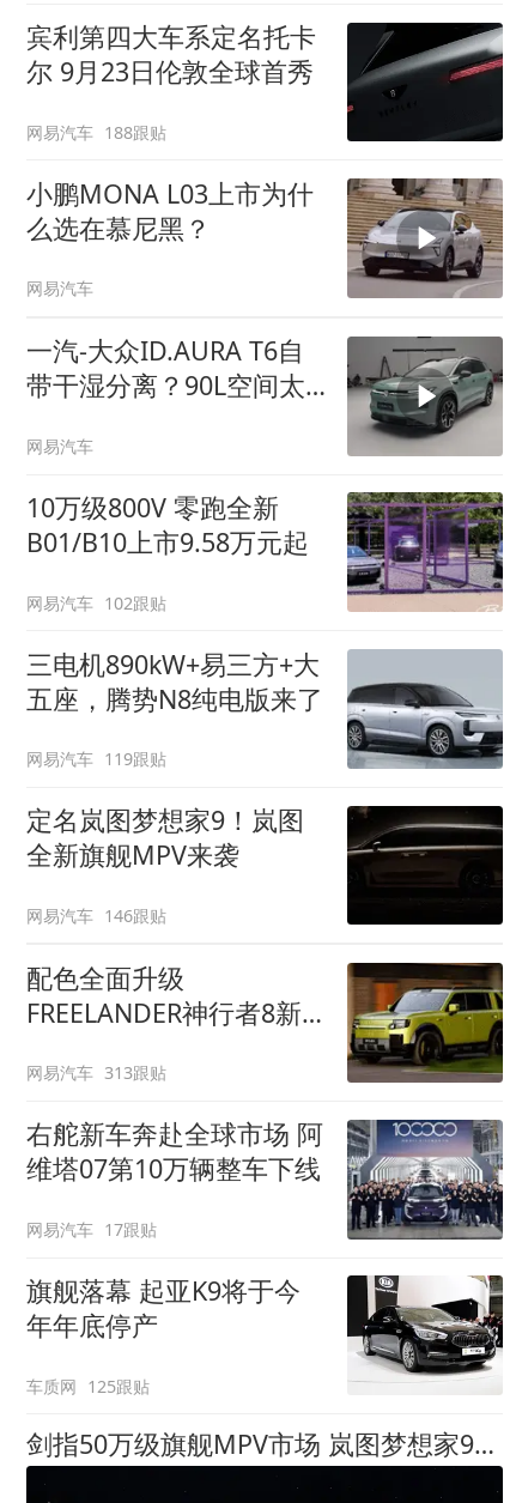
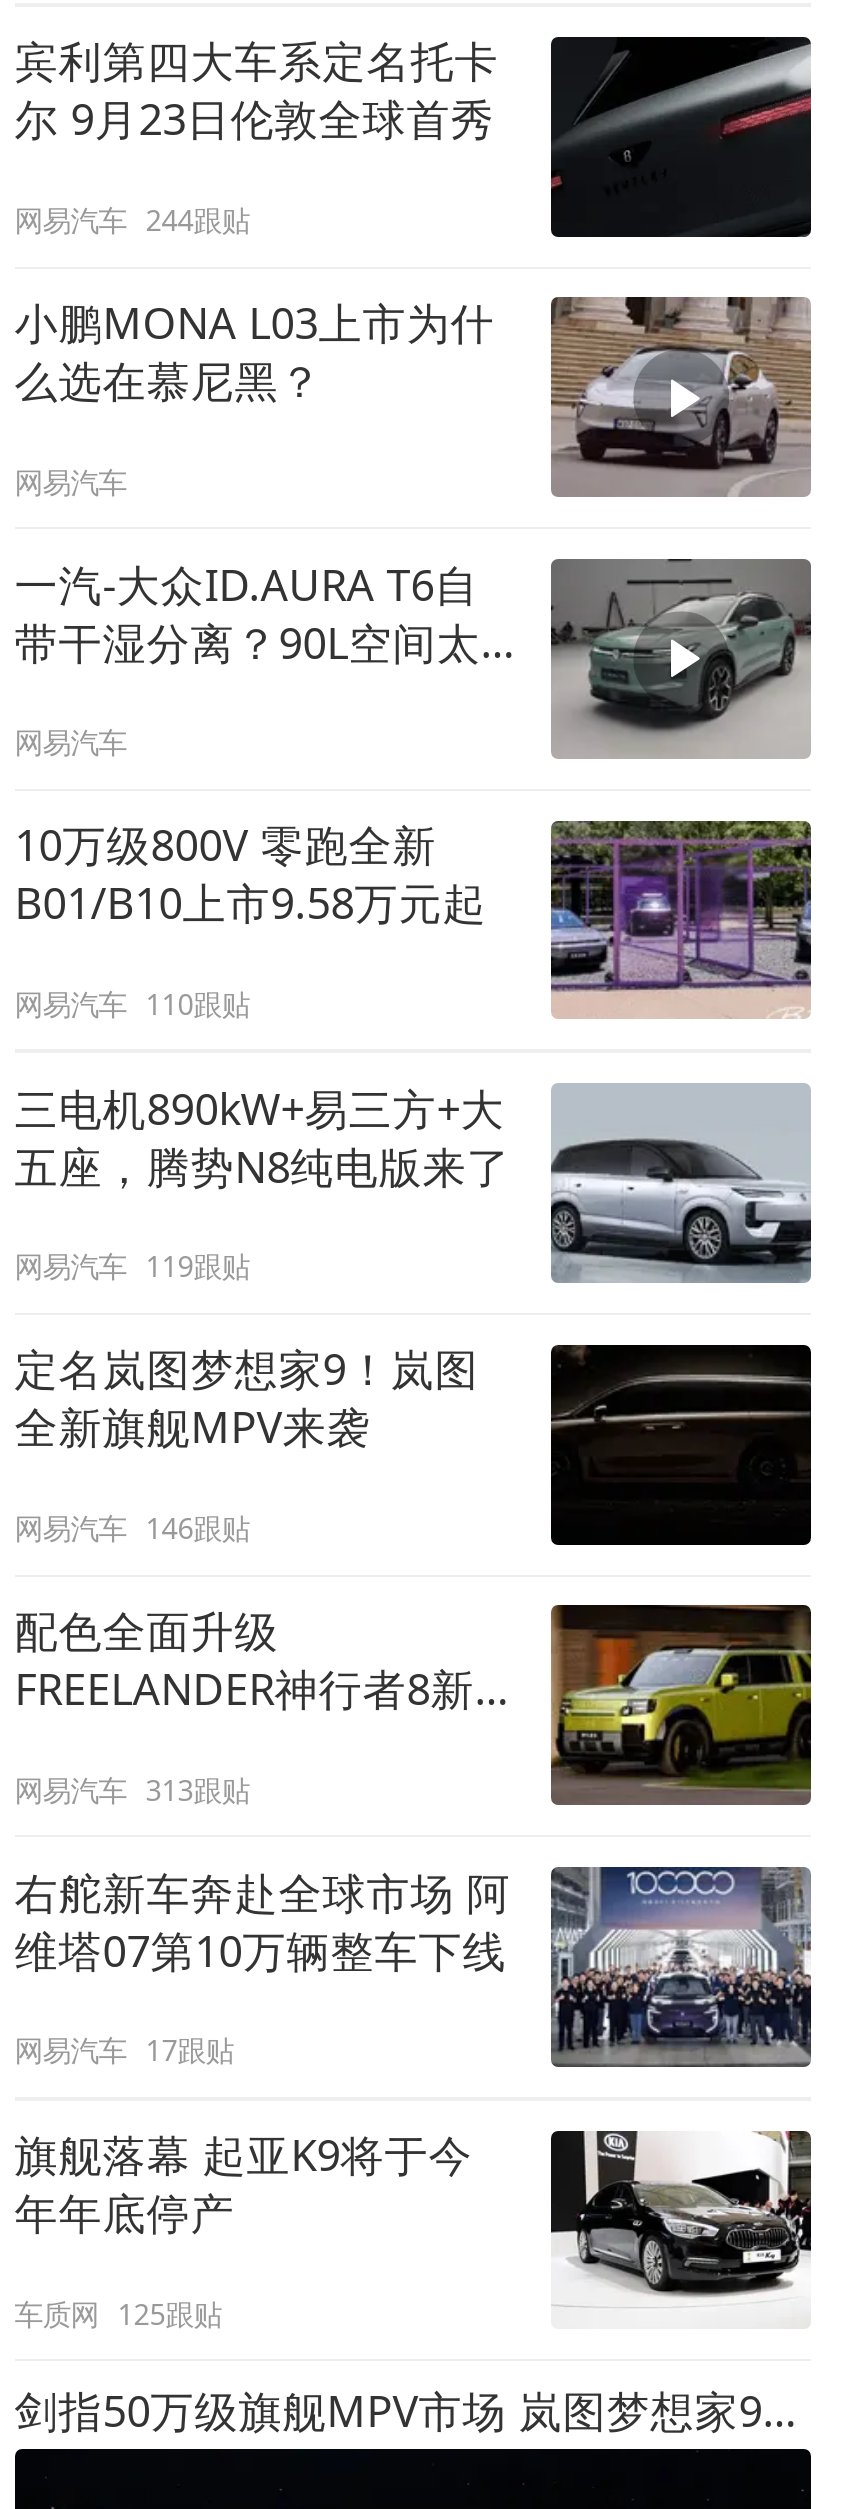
- 网易汽车 188跟贴
+ 网易汽车 244跟贴

- 网易汽车 102跟贴
+ 网易汽车 110跟贴
